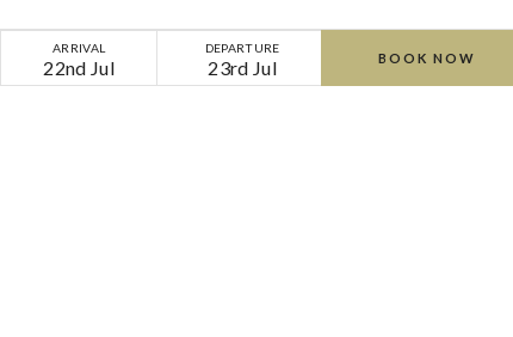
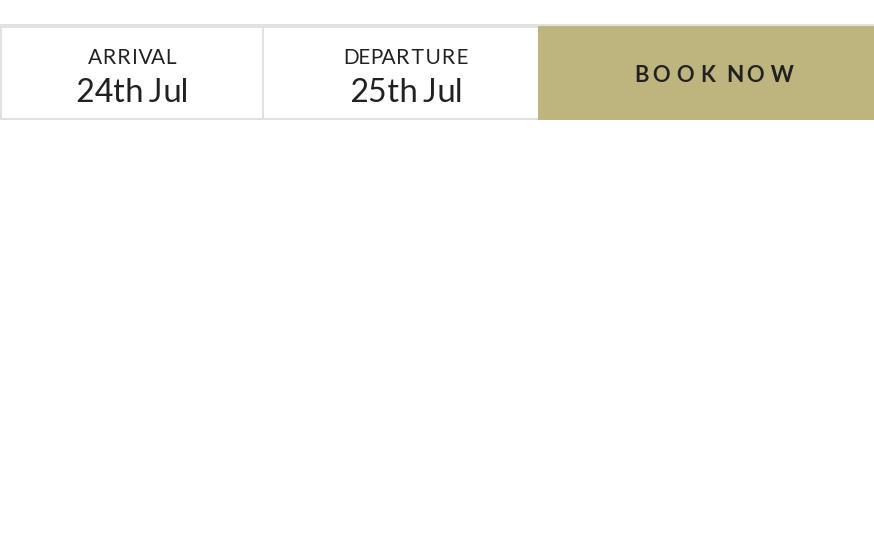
- 22nd Jul
+ 24th Jul

- 23rd Jul
+ 25th Jul
